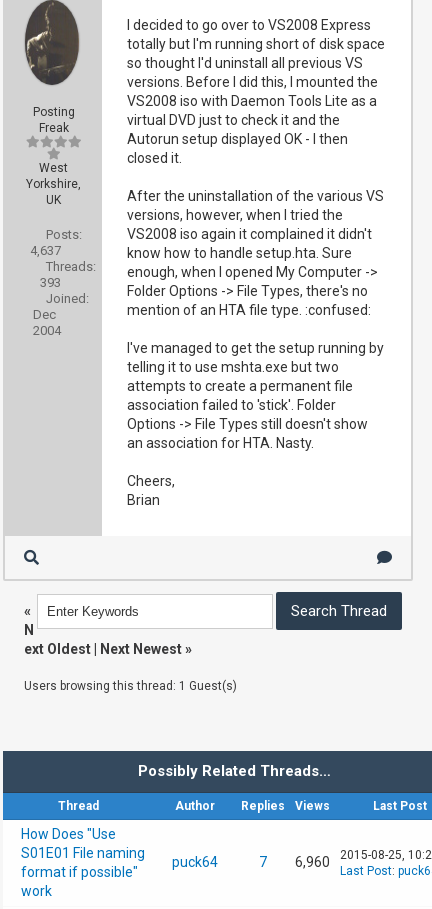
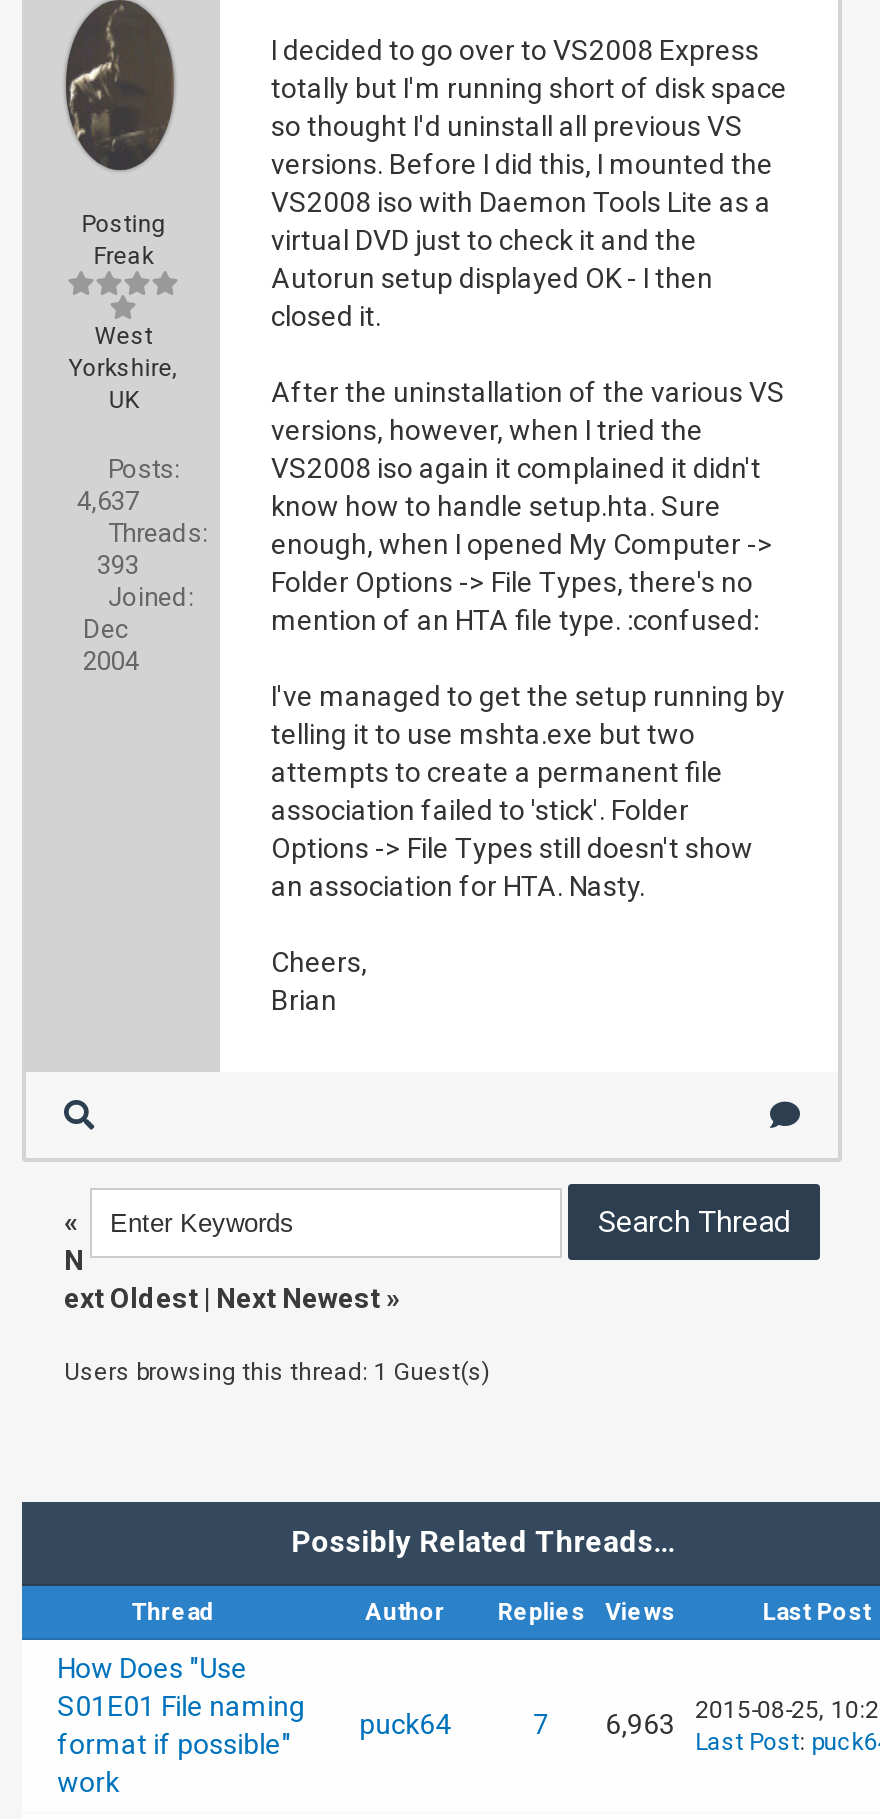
- 6,960
+ 6,963
